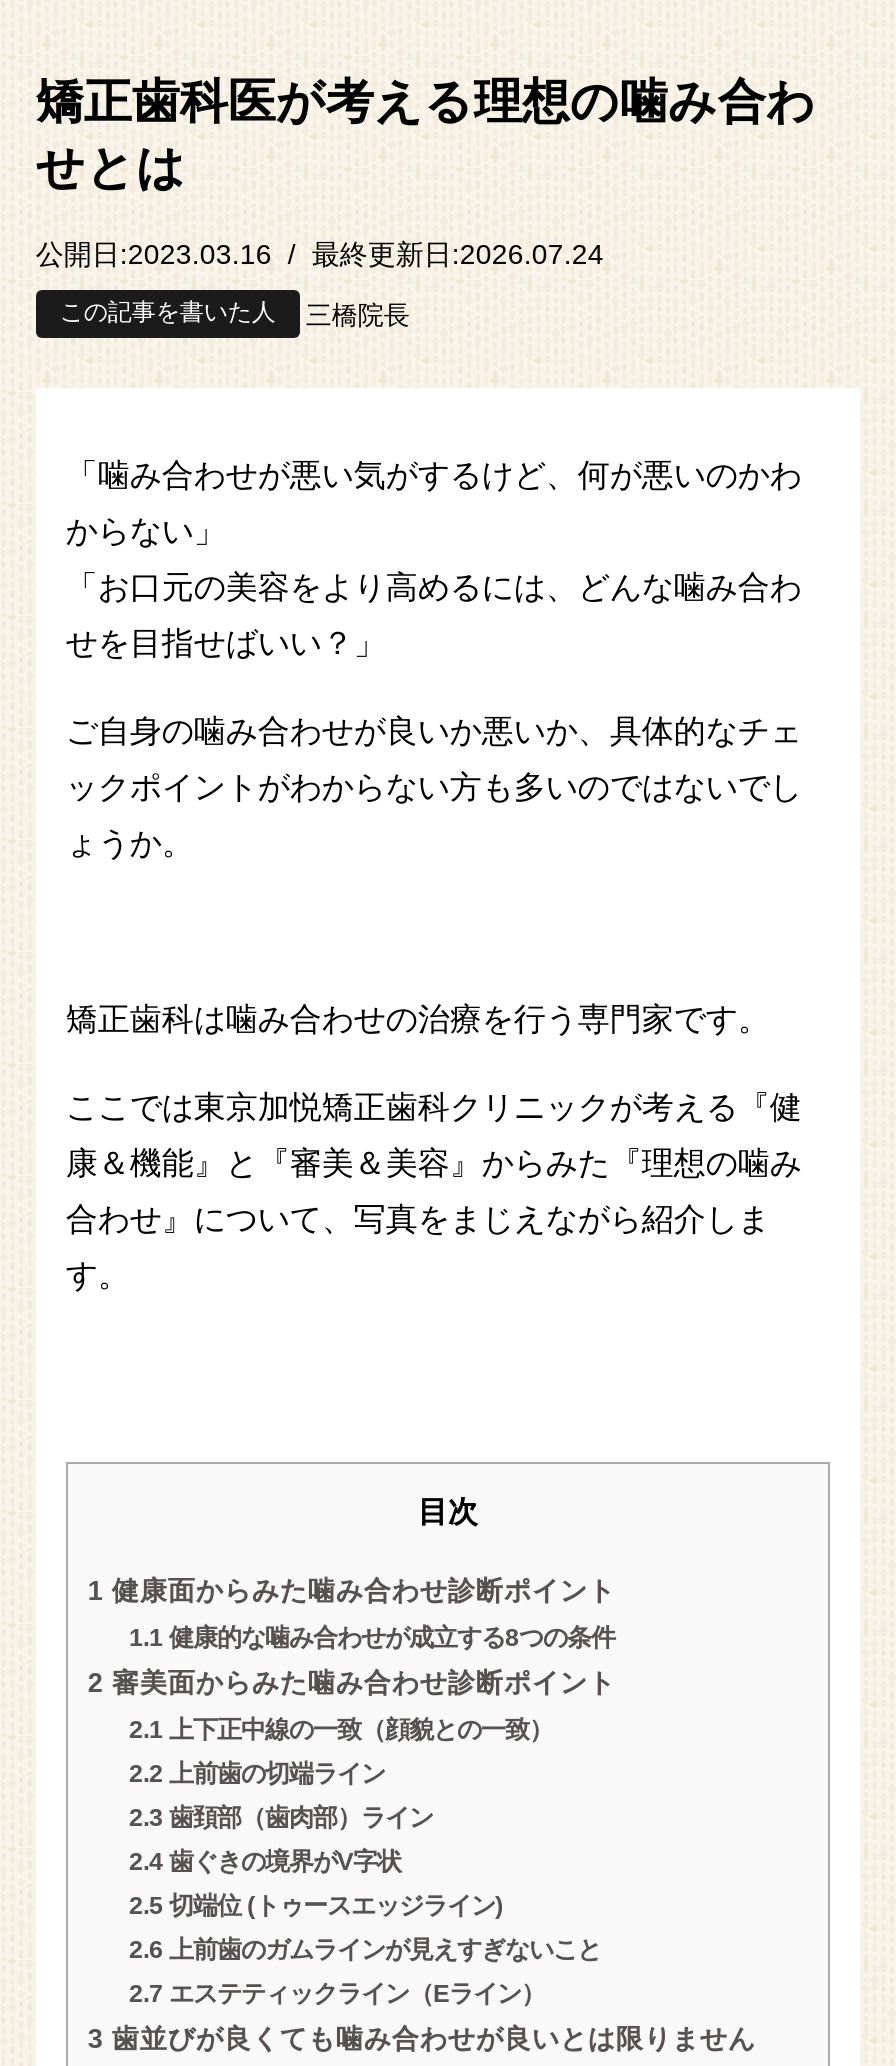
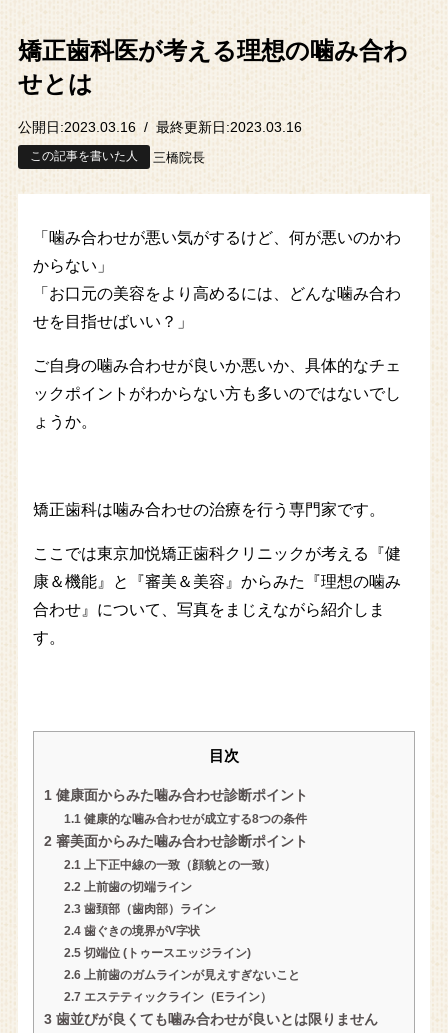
- 公開日:2023.03.16 / 最終更新日:2026.07.24
+ 公開日:2023.03.16 / 最終更新日:2023.03.16
